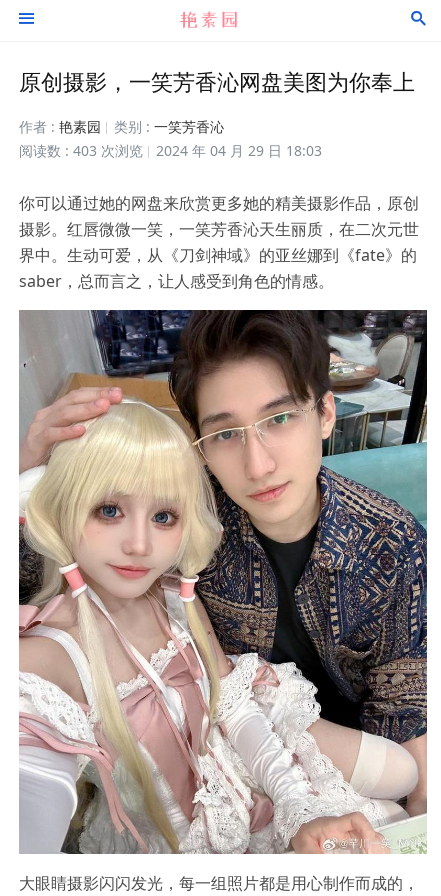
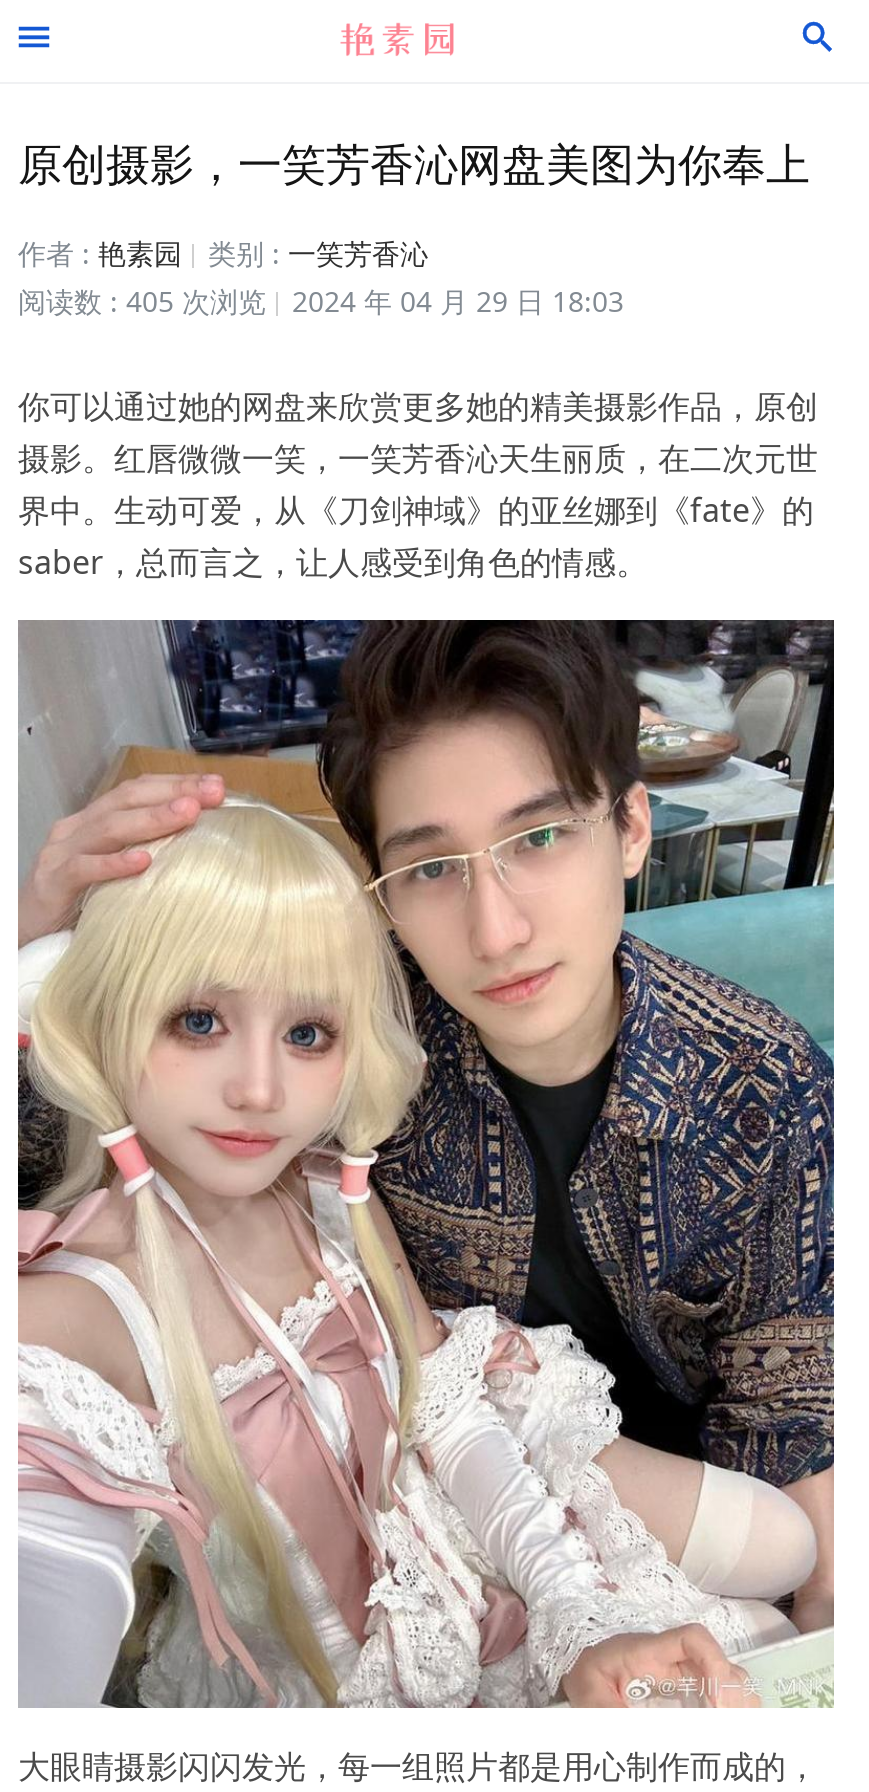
- 阅读数 : 403 次浏览
+ 阅读数 : 405 次浏览
